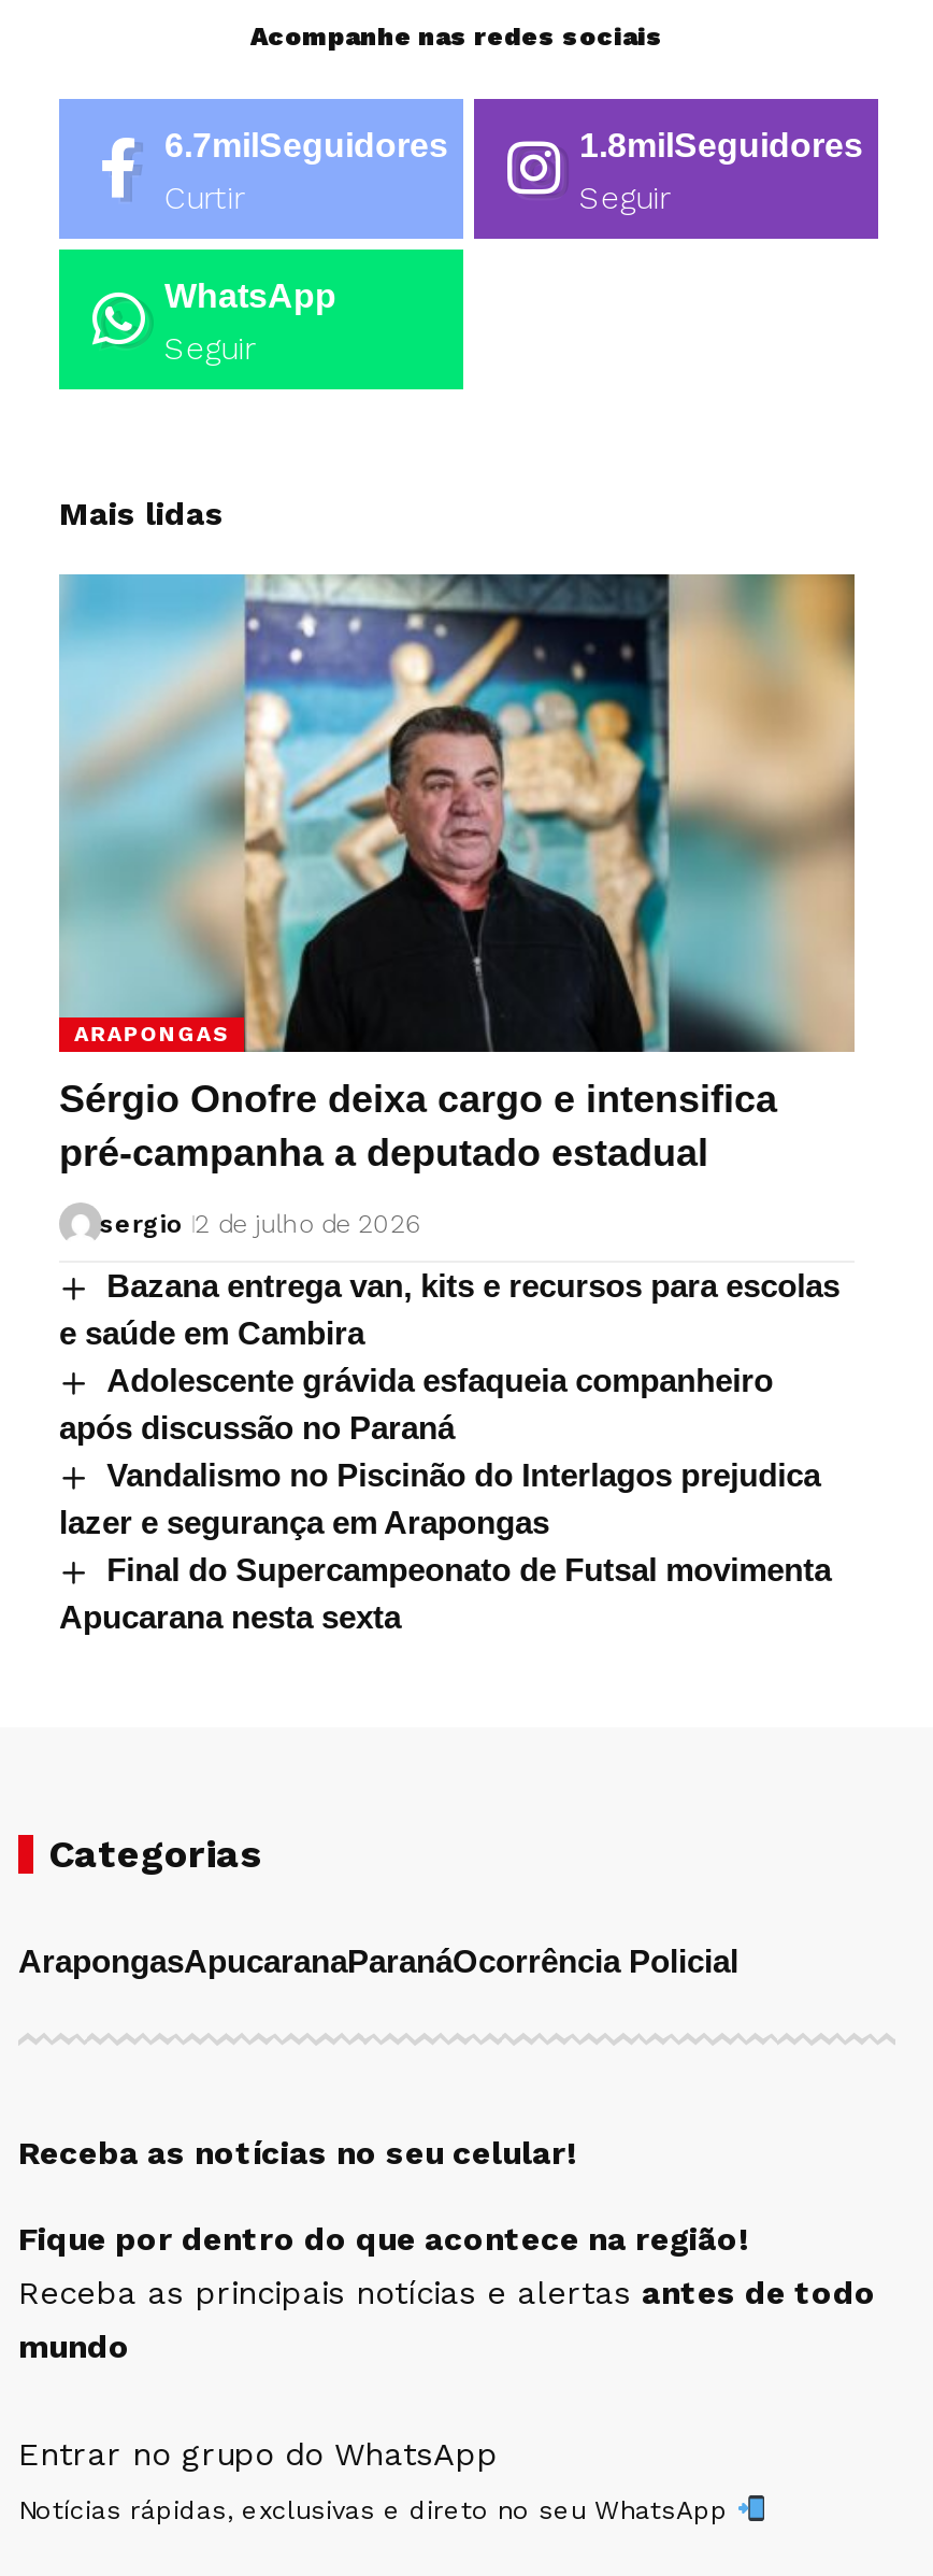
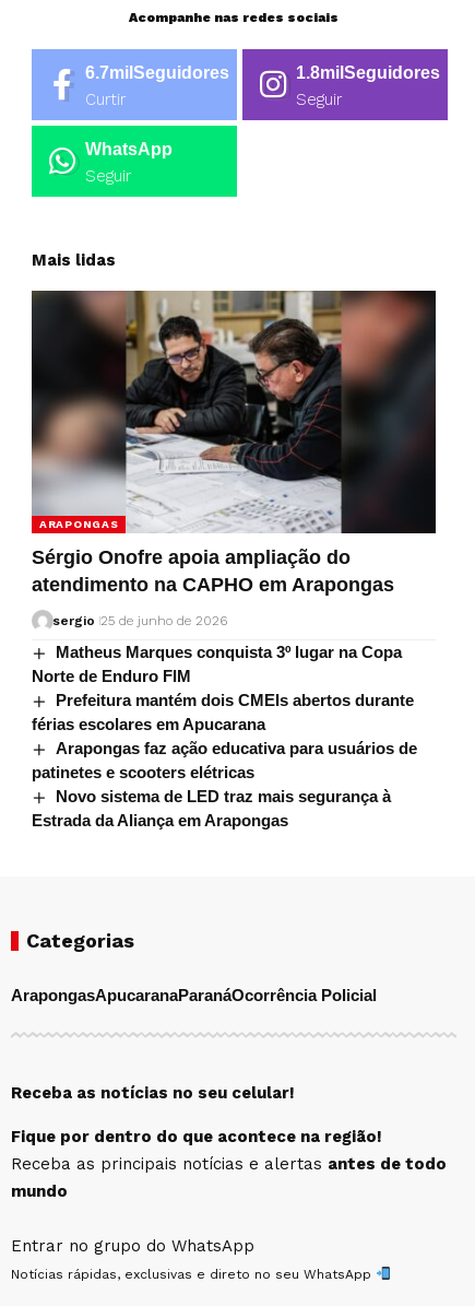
- [image]
- Sérgio Onofre deixa cargo e intensifica
- pré-campanha a deputado estadual
+ [image]
+ Sérgio Onofre apoia ampliação do
+ atendimento na CAPHO em Arapongas

- sergio 2 de julho de 2026
+ sergio 25 de junho de 2026

- Bazana entrega van, kits e recursos para escolas
- e saúde em Cambira
- Adolescente grávida esfaqueia companheiro
- após discussão no Paraná
- Vandalismo no Piscinão do Interlagos prejudica
- lazer e segurança em Arapongas
- Final do Supercampeonato de Futsal movimenta
- Apucarana nesta sexta
+ Matheus Marques conquista 3º lugar na Copa
+ Norte de Enduro FIM
+ Prefeitura mantém dois CMEIs abertos durante
+ férias escolares em Apucarana
+ Arapongas faz ação educativa para usuários de
+ patinetes e scooters elétricas
+ Novo sistema de LED traz mais segurança à
+ Estrada da Aliança em Arapongas
